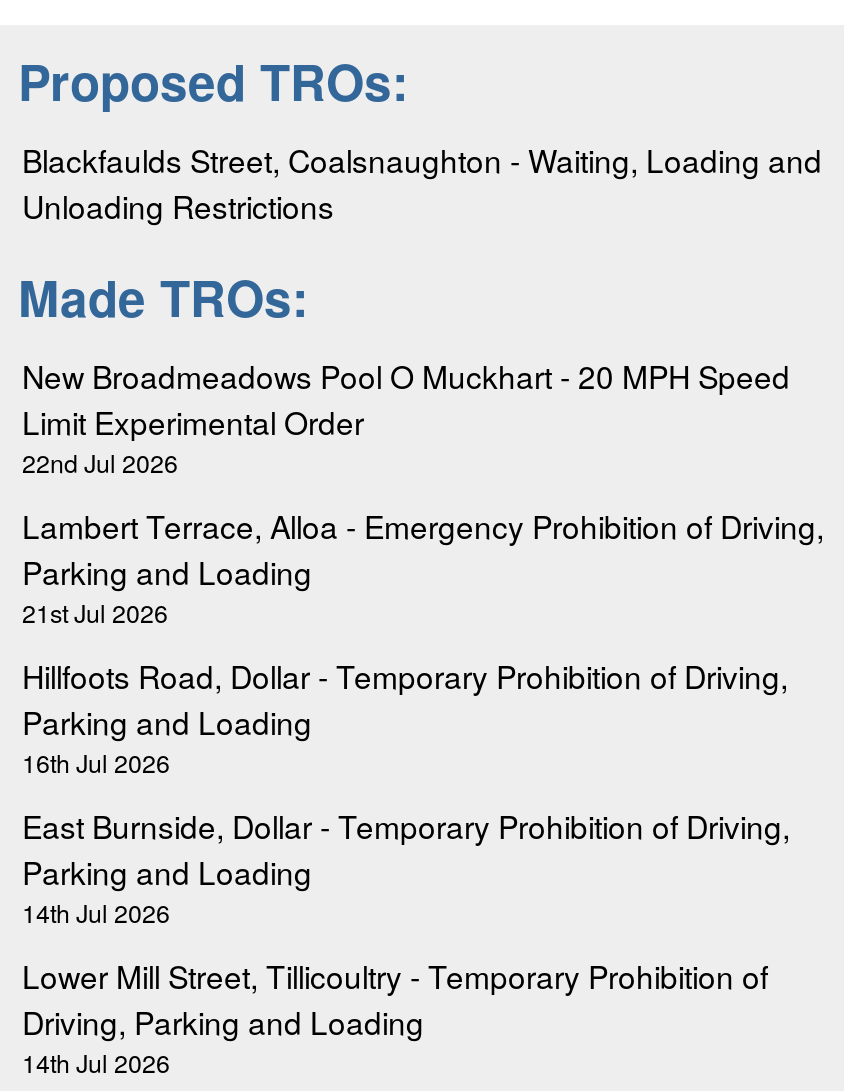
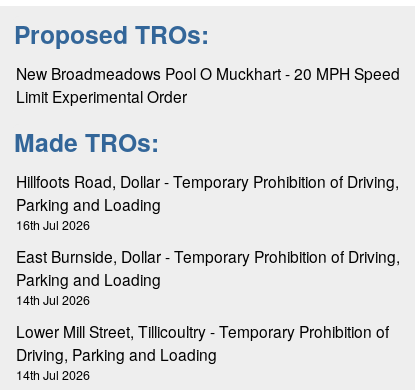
- Blackfaulds Street, Coalsnaughton - Waiting, Loading and
- Unloading Restrictions
- Made TROs:

- 22nd Jul 2026
- Lambert Terrace, Alloa - Emergency Prohibition of Driving,
- Parking and Loading
- 21st Jul 2026
+ Made TROs:
